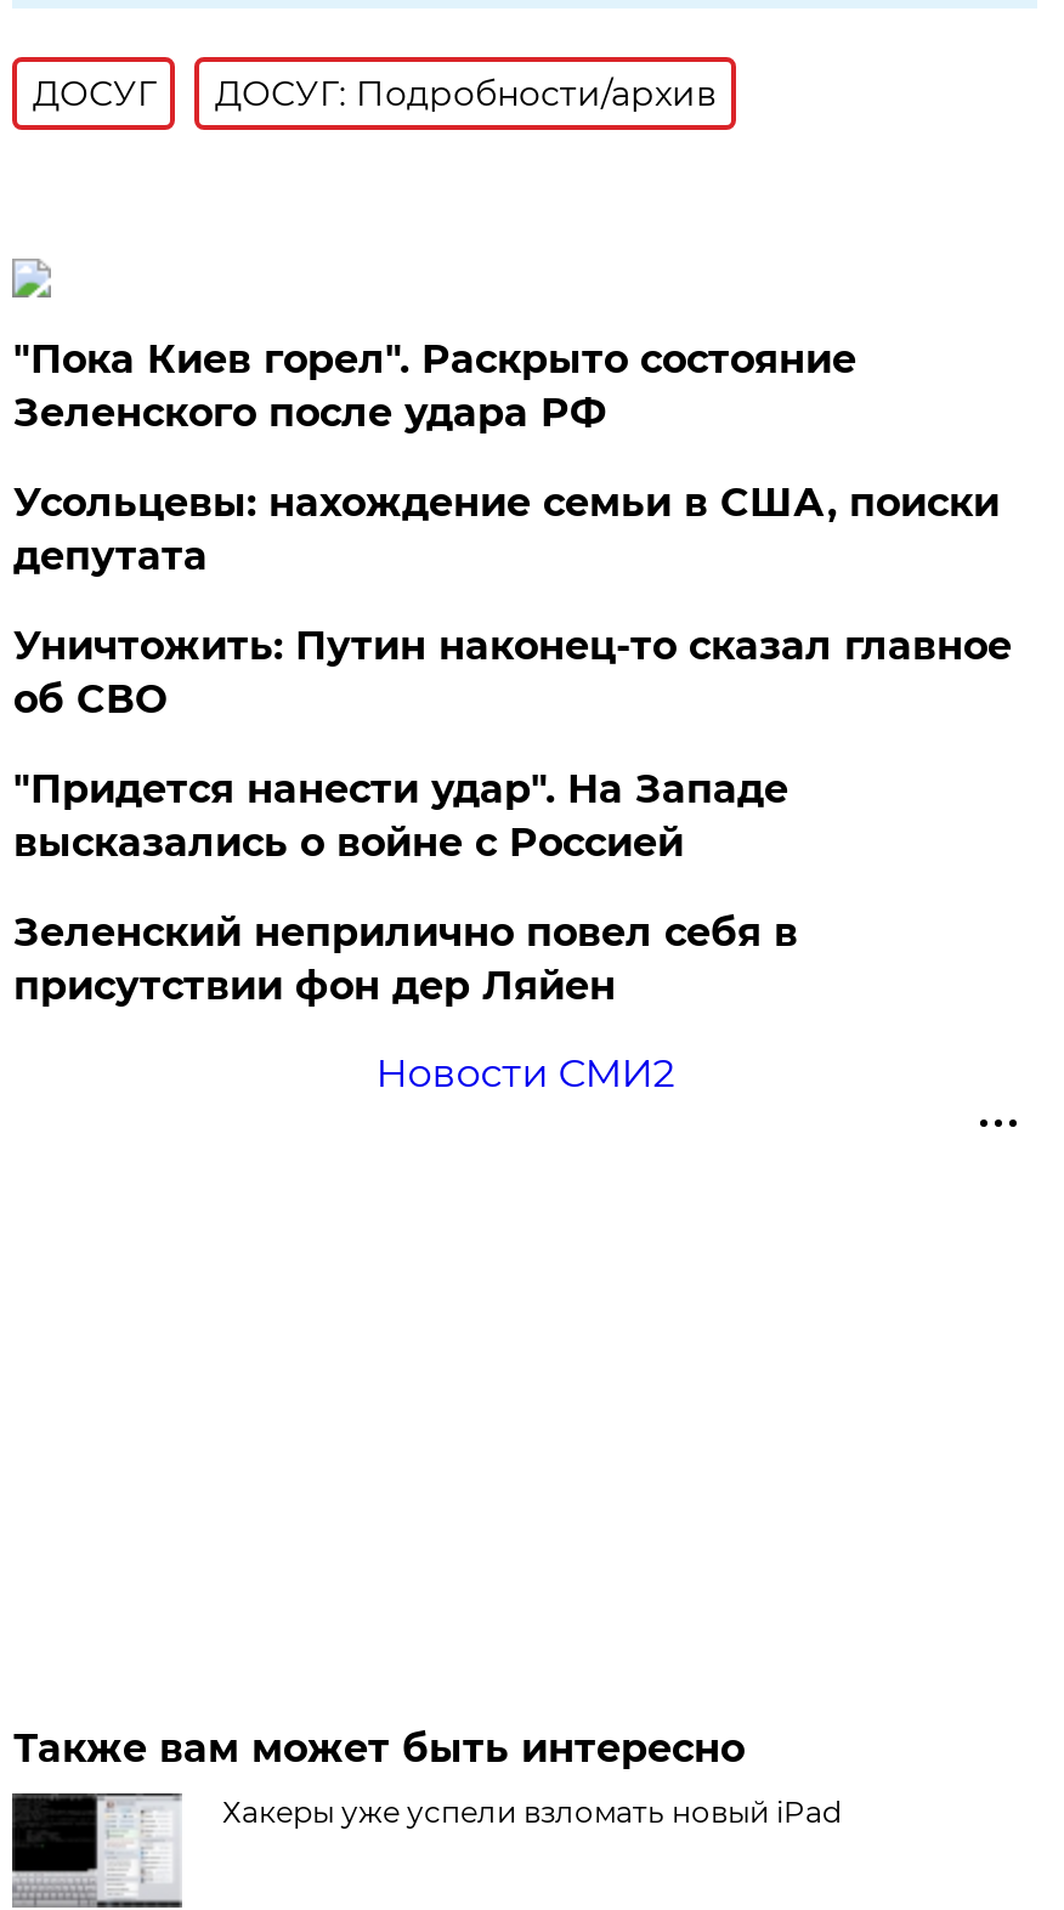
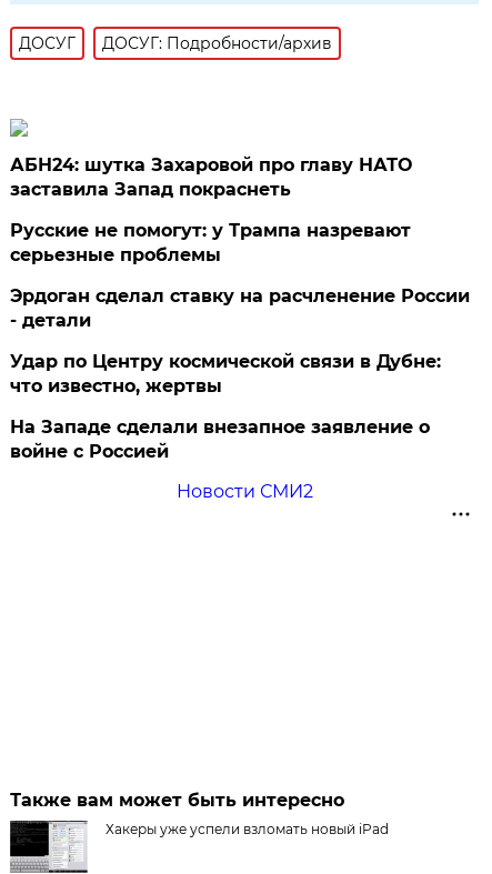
- "Пока Киев горел". Раскрыто состояние
- Зеленского после удара РФ
+ АБН24: шутка Захаровой про главу НАТО
+ заставила Запад покраснеть

- Усольцевы: нахождение семьи в США, поиски
- депутата
+ Русские не помогут: у Трампа назревают
+ серьезные проблемы

- Уничтожить: Путин наконец-то сказал главное
- об СВО
+ Эрдоган сделал ставку на расчленение России
+ - детали

- "Придется нанести удар". На Западе
- высказались о войне с Россией
+ Удар по Центру космической связи в Дубне:
+ что известно, жертвы

- Зеленский неприлично повел cебя в
- присутствии фон дер Ляйен
+ На Западе сделали внезапное заявление о
+ войне с Россией
